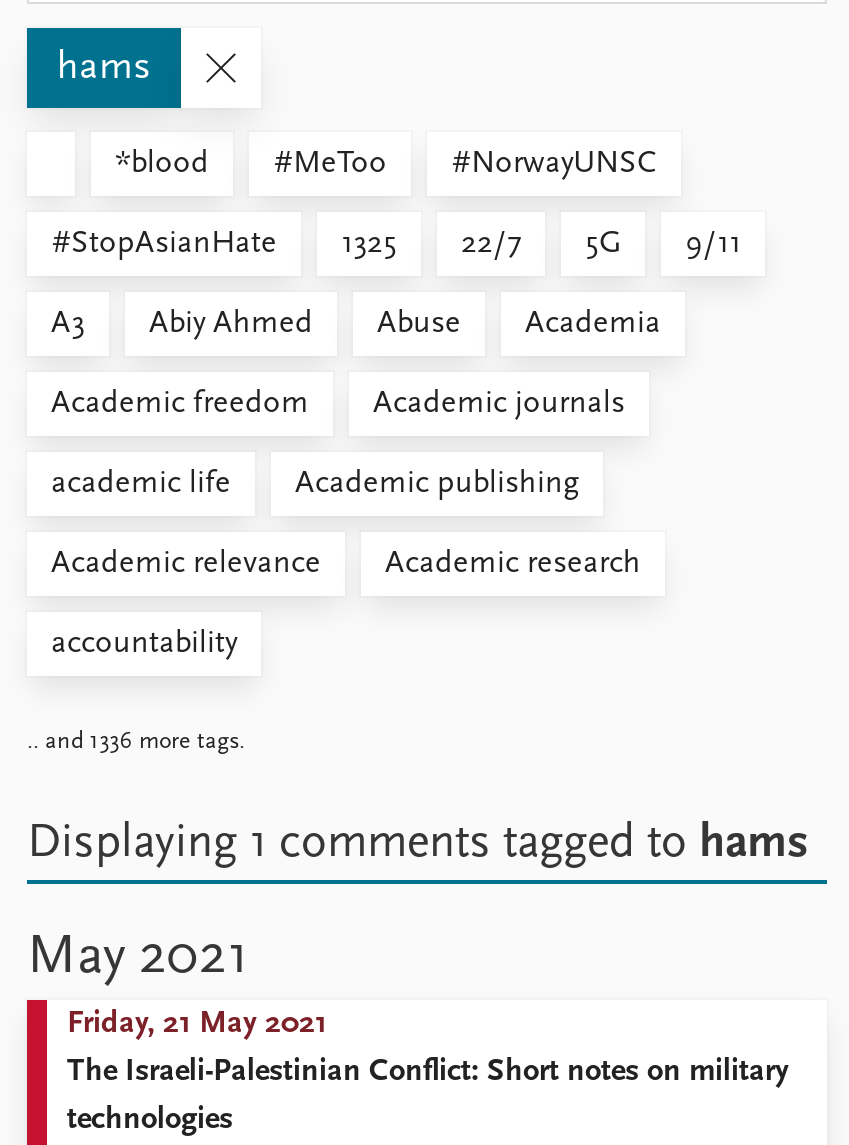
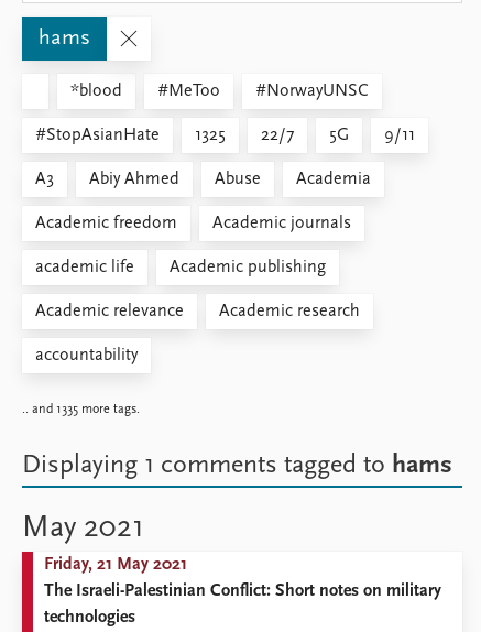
- .. and 1336 more tags.
+ .. and 1335 more tags.
